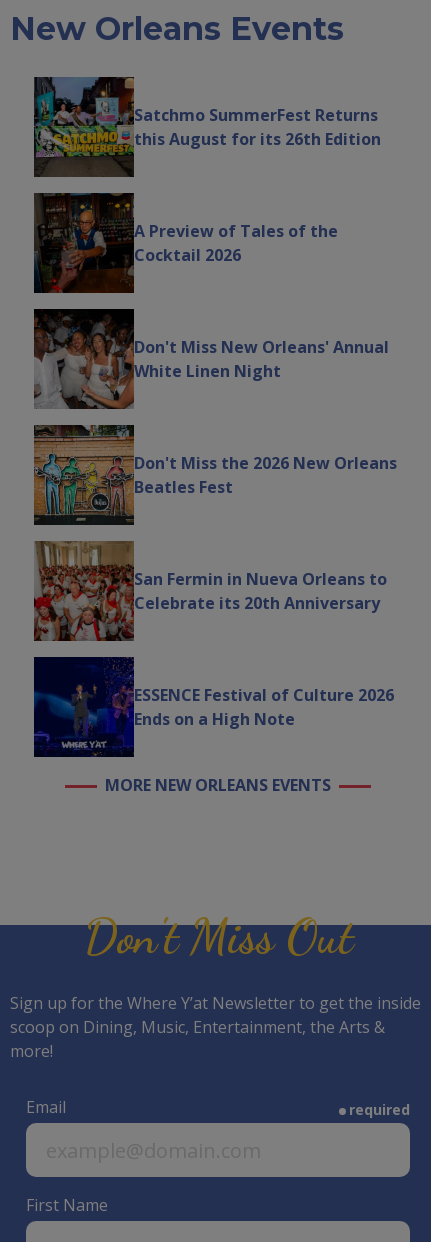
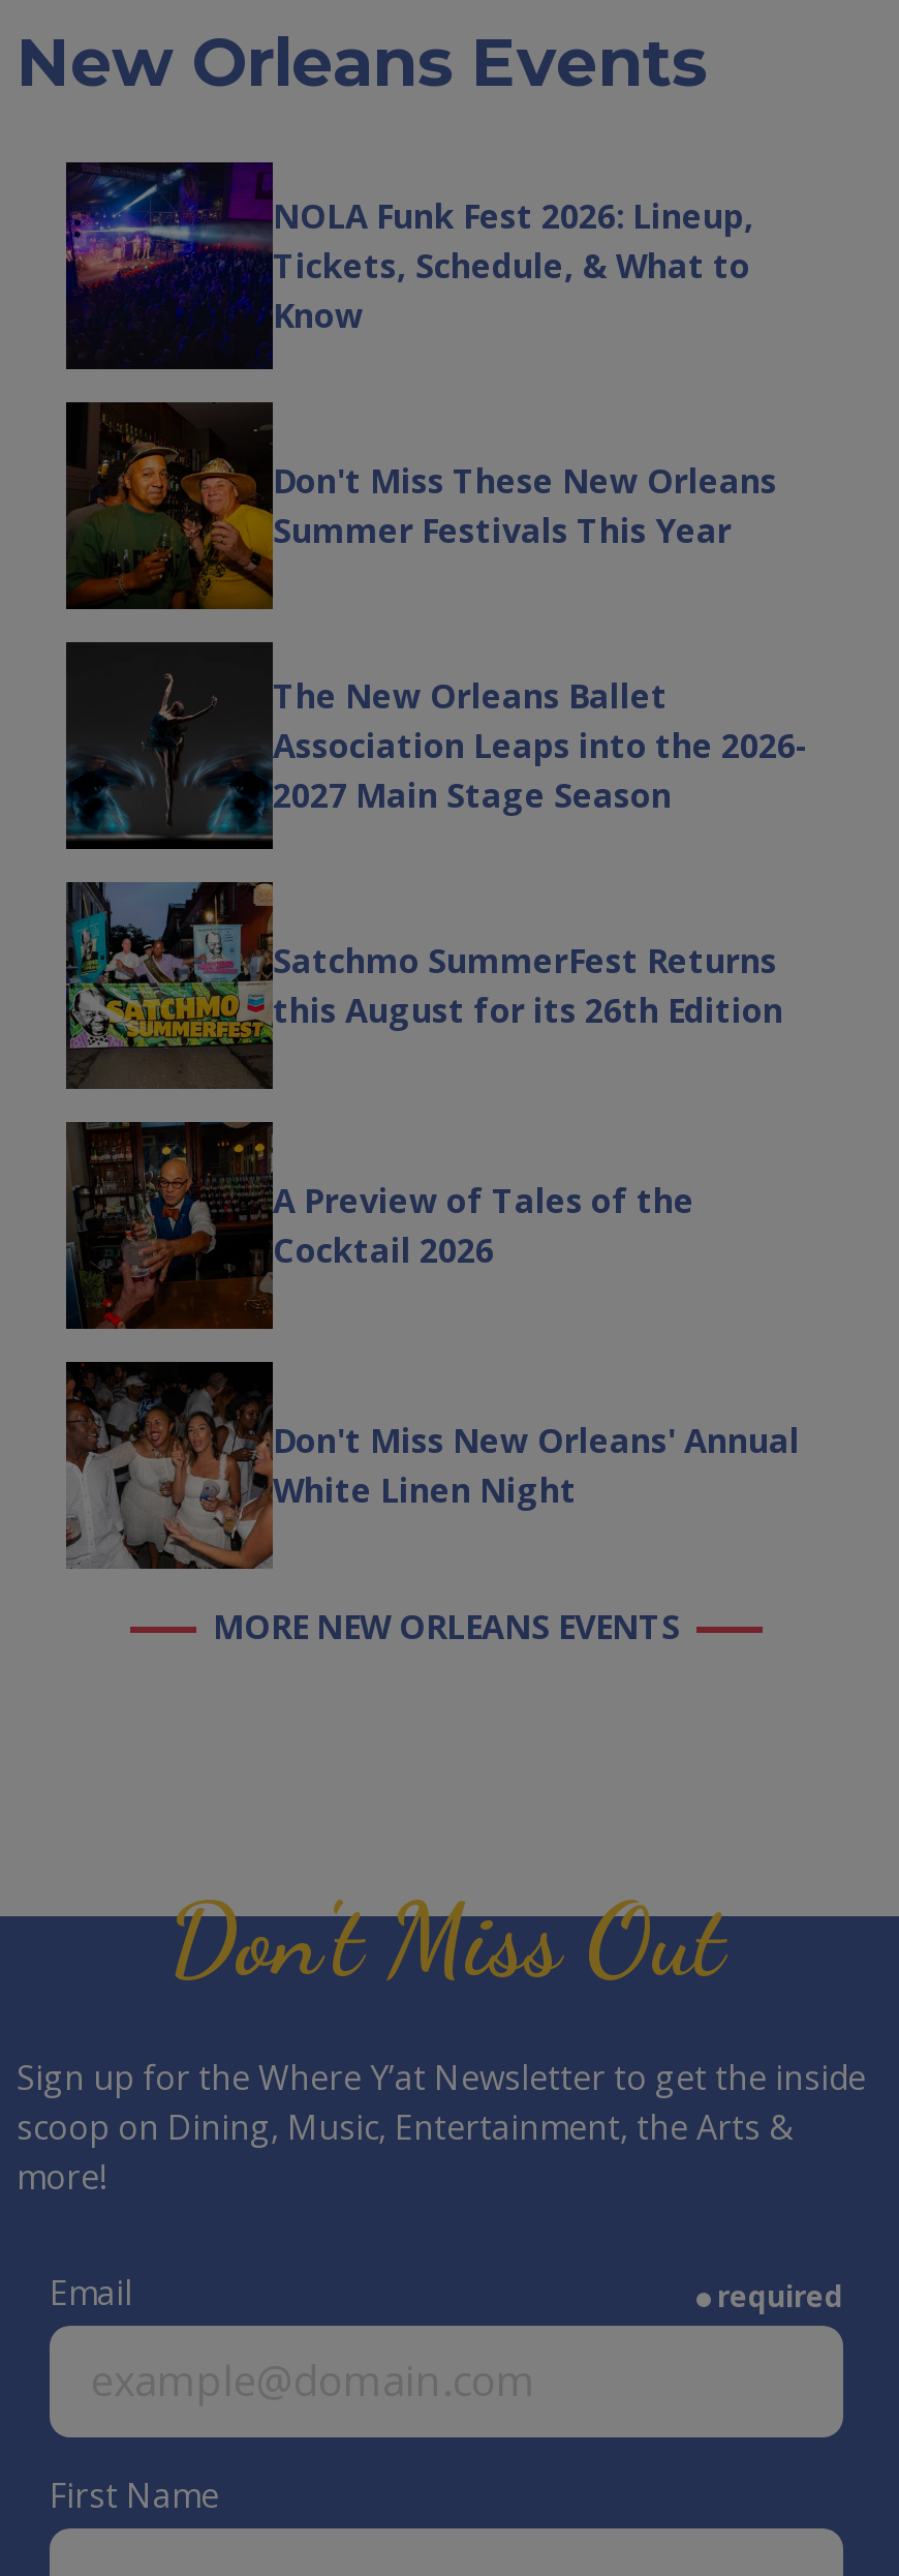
+ [image]
+ NOLA Funk Fest 2026: Lineup,
+ Tickets, Schedule, & What to
+ Know

+ [image]
+ Don't Miss These New Orleans
+ Summer Festivals This Year

+ [image]
+ The New Orleans Ballet
+ Association Leaps into the 2026-
+ 2027 Main Stage Season

moved down: [image] | Satchmo SummerFest Returns | this August for its 26th Edition | A Preview of Tales of the | Cocktail 2026 | Don't Miss New Orleans' Annual | White Linen Night

- [image]
- Don't Miss the 2026 New Orleans
- Beatles Fest

- [image]
- San Fermin in Nueva Orleans to
- Celebrate its 20th Anniversary

- [image]
- ESSENCE Festival of Culture 2026
- Ends on a High Note
